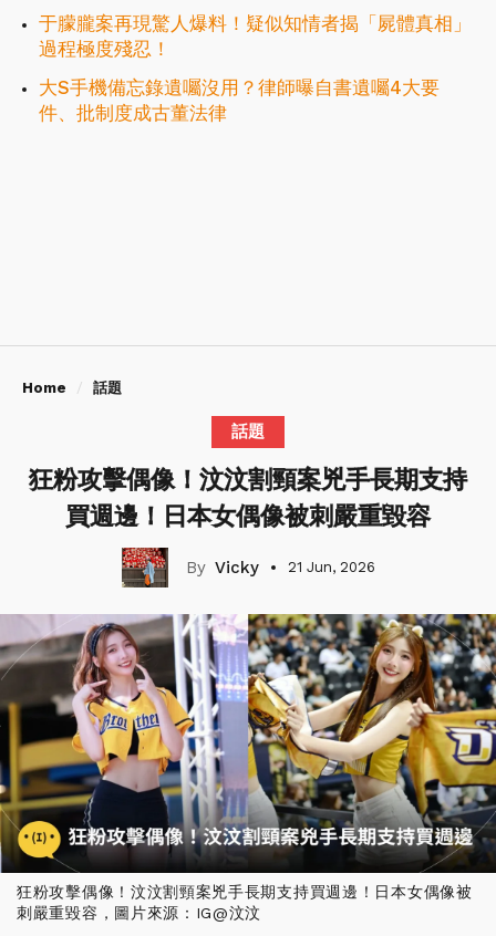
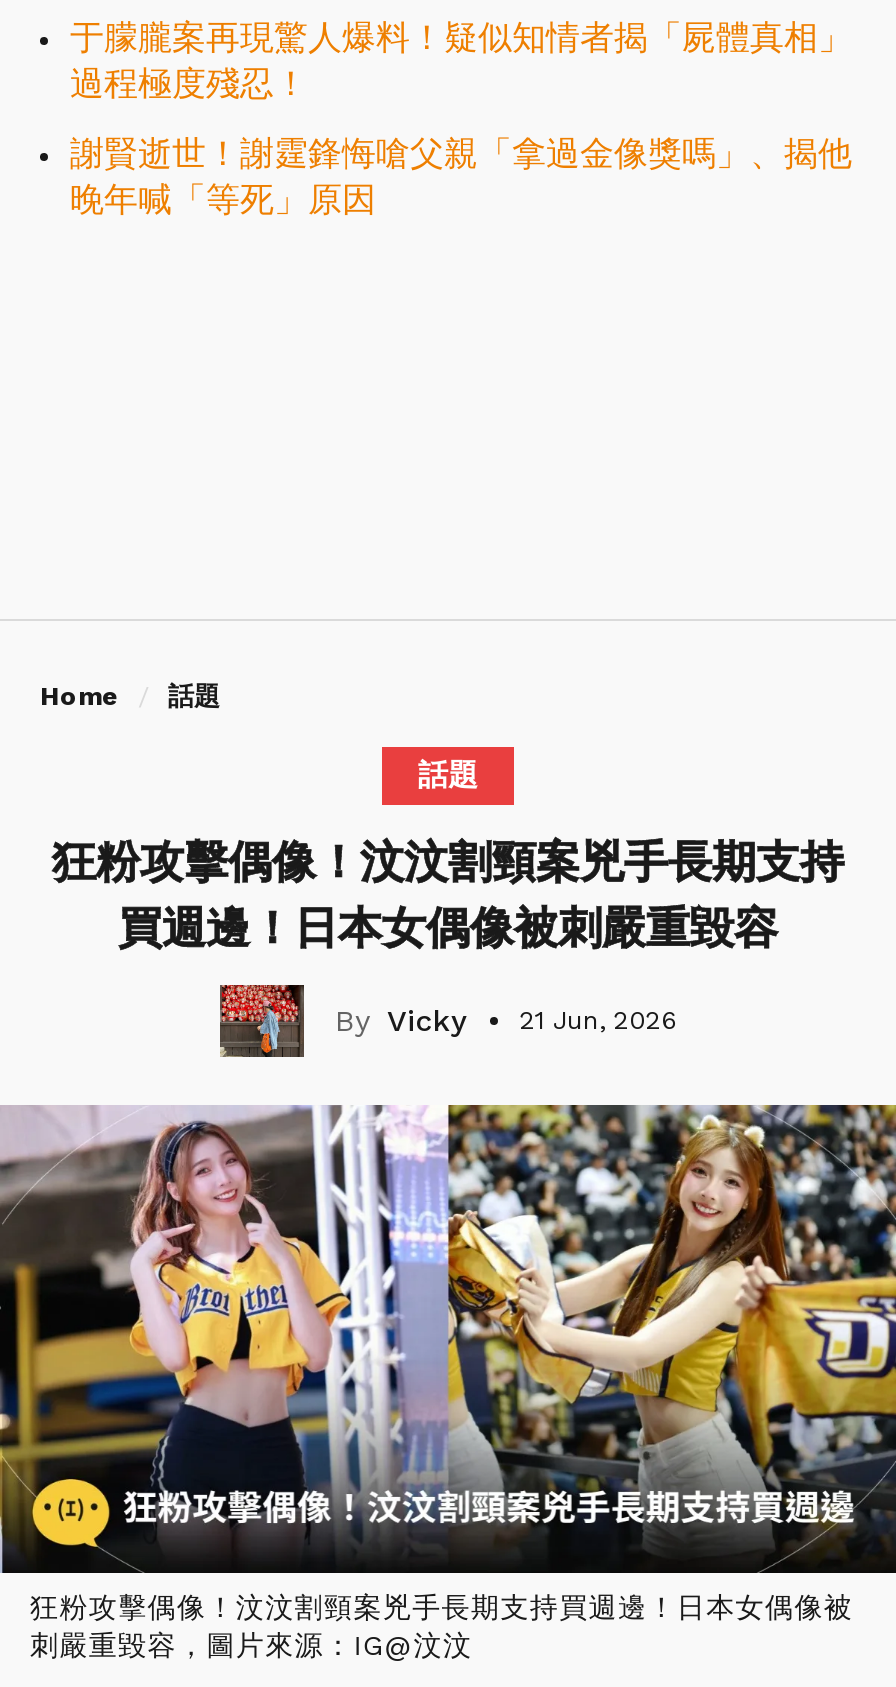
- 大S手機備忘錄遺囑沒用？律師曝自書遺囑4大要
- 件、批制度成古董法律
+ 謝賢逝世！謝霆鋒悔嗆父親「拿過金像獎嗎」、揭他
+ 晚年喊「等死」原因
